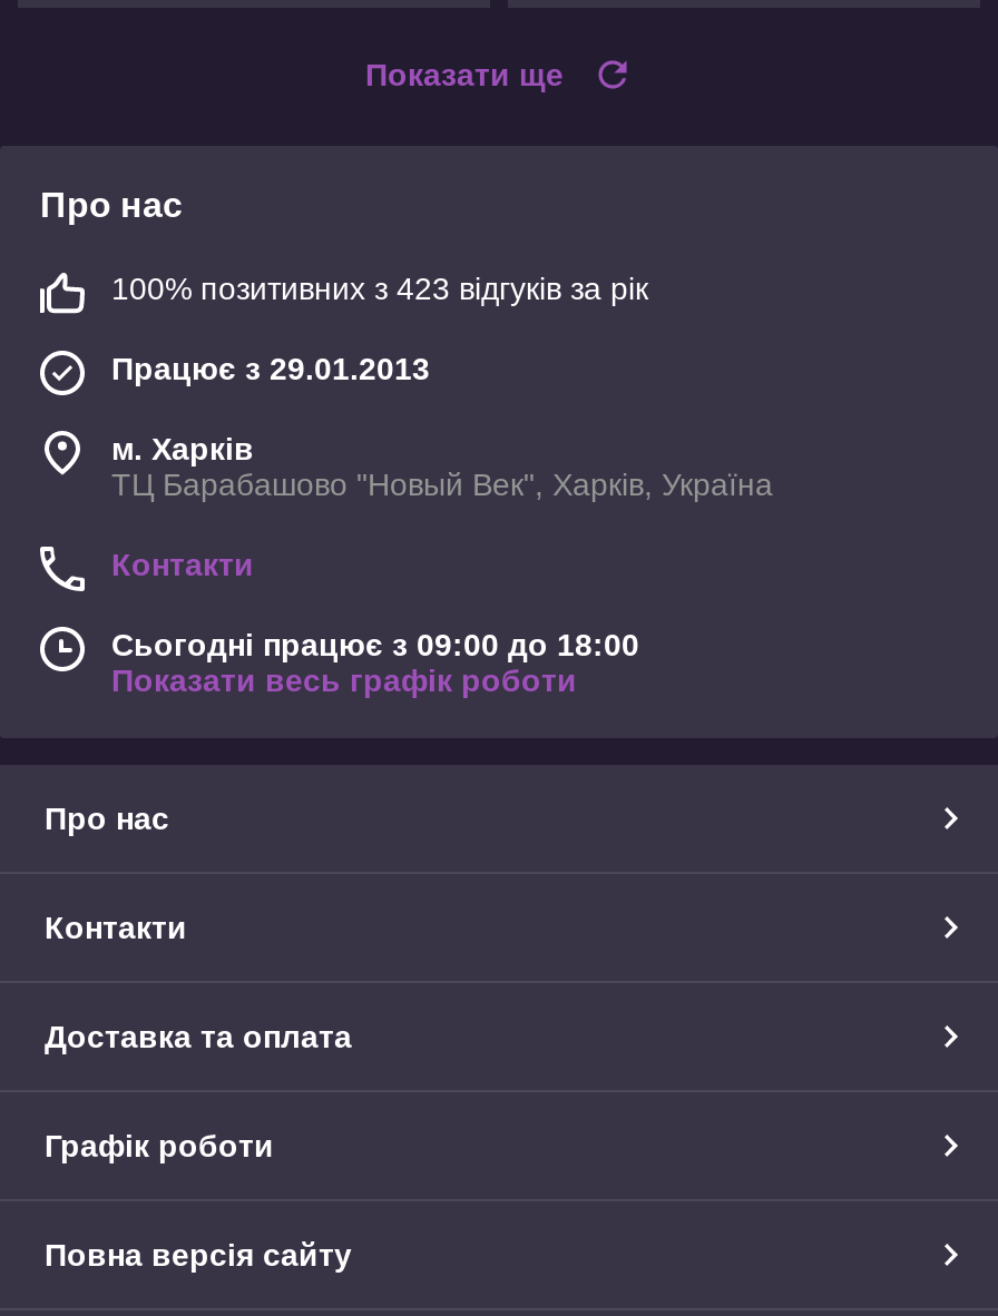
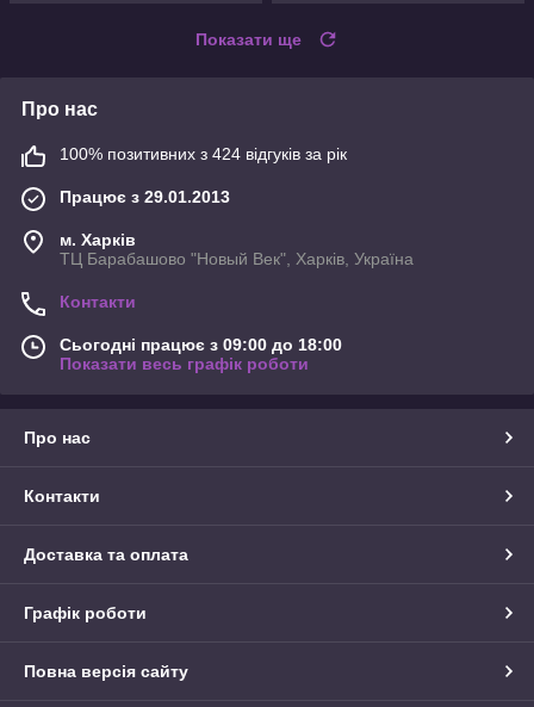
- 100% позитивних з 423 відгуків за рік
+ 100% позитивних з 424 відгуків за рік
